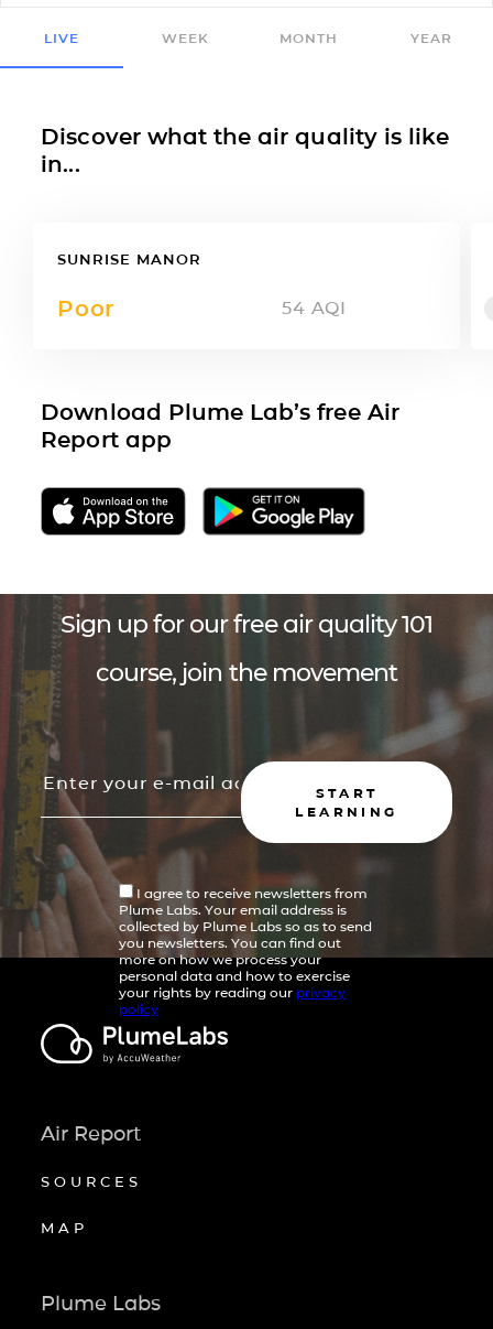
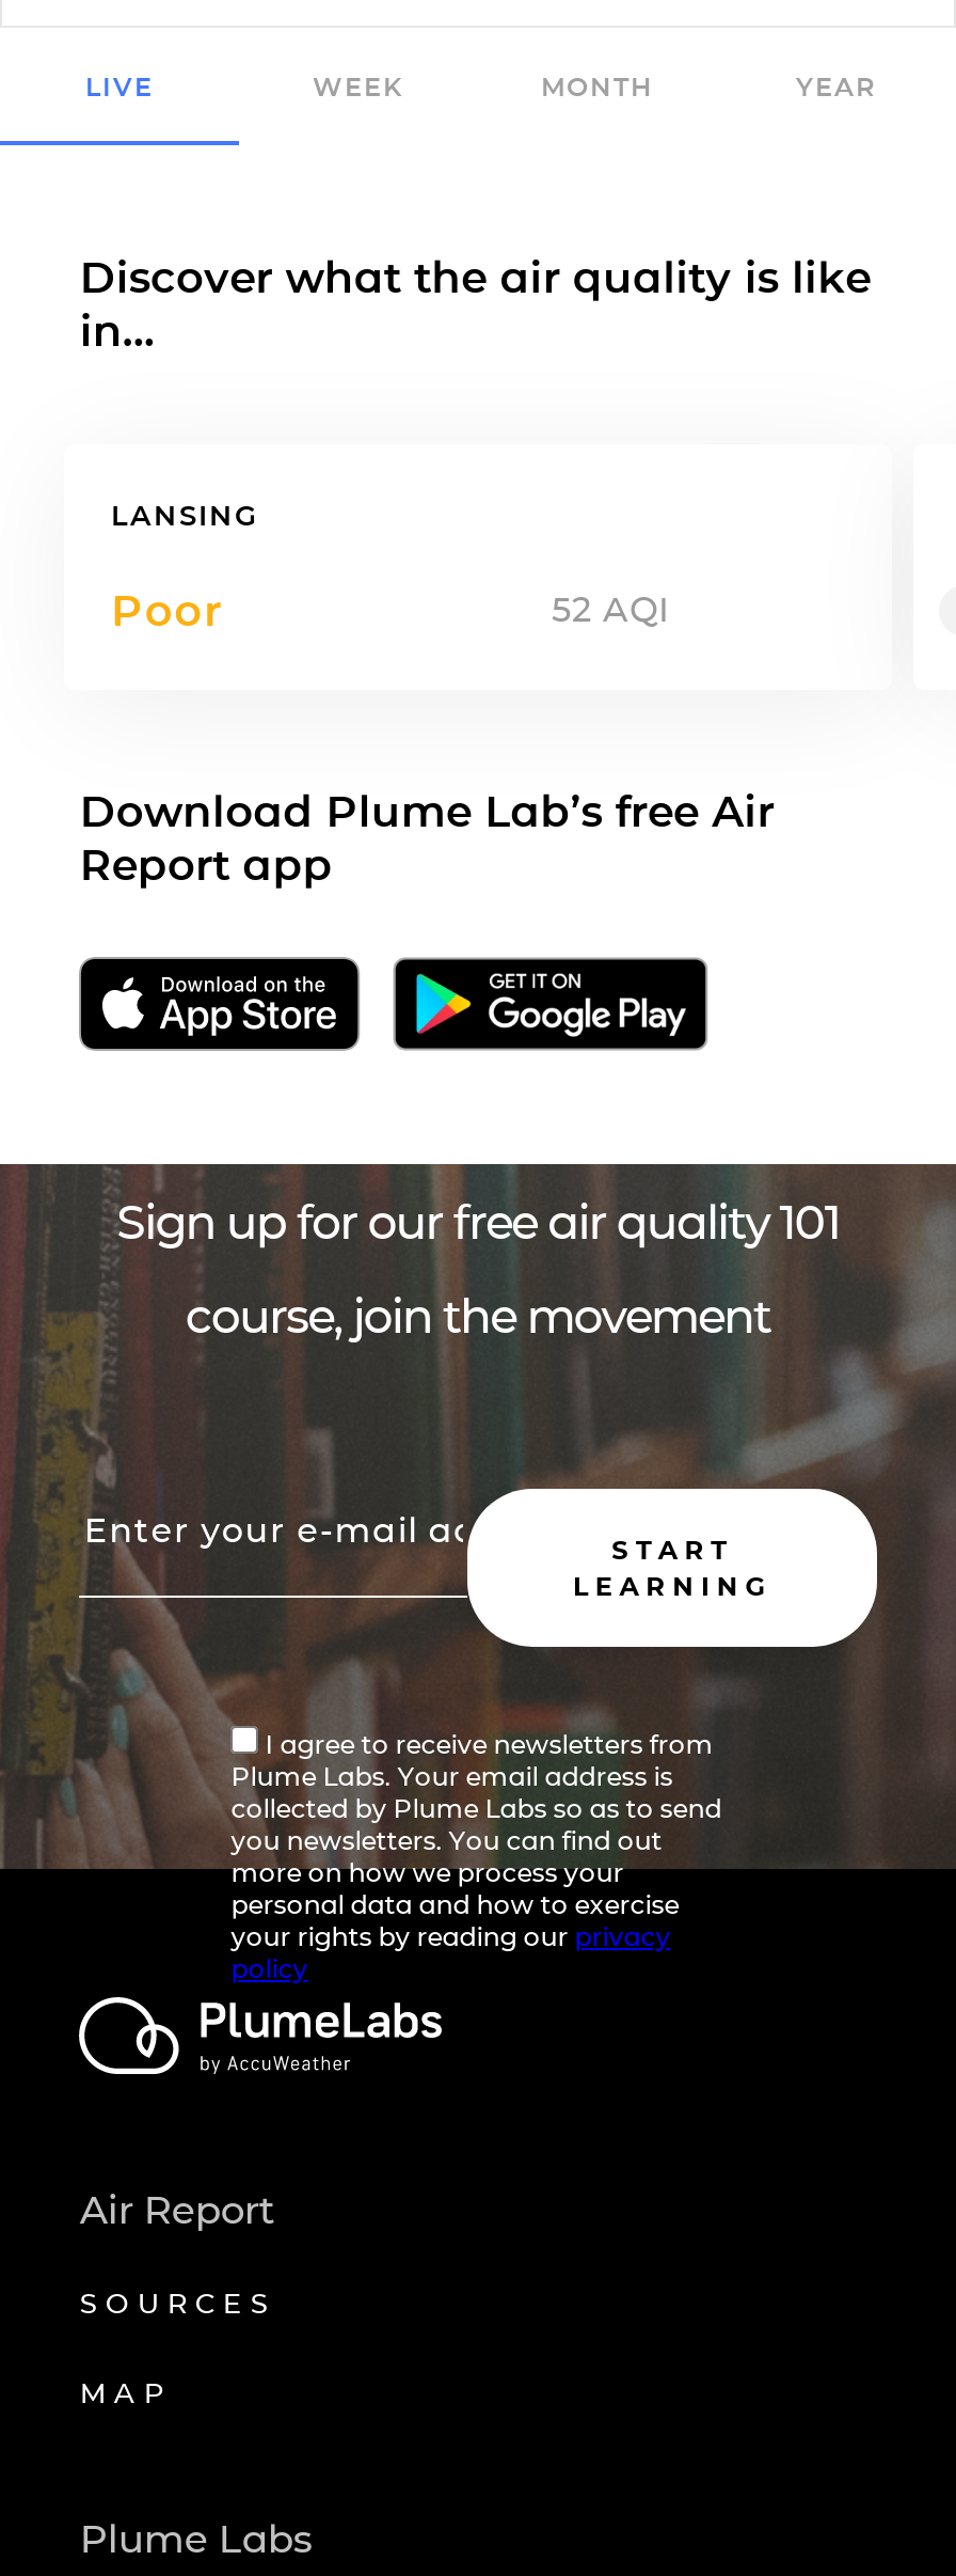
- SUNRISE MANOR
+ LANSING

- 54 AQI
+ 52 AQI
